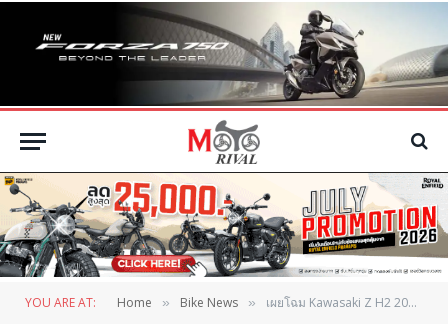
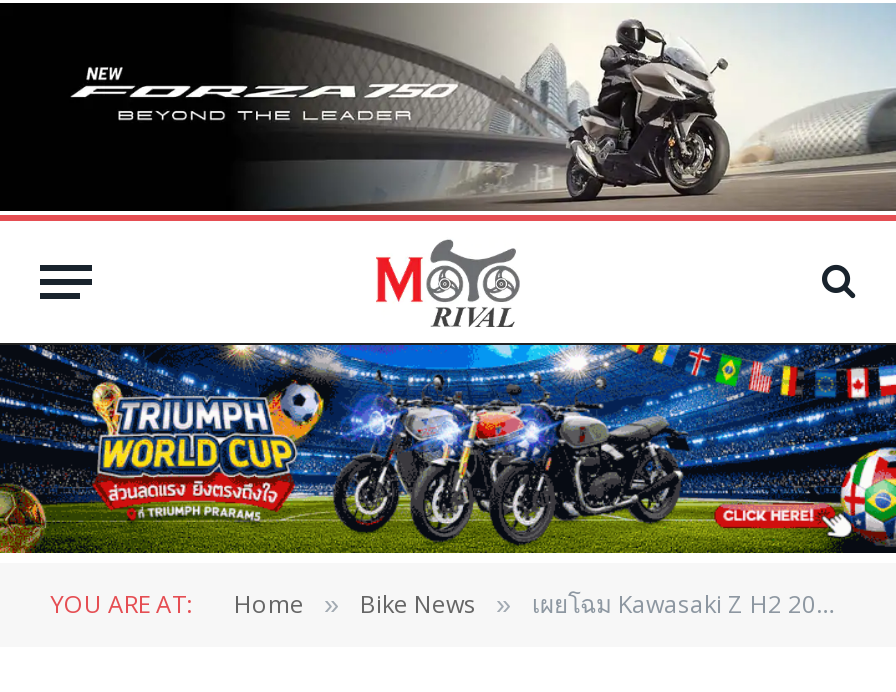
- [image]
+ [image]
